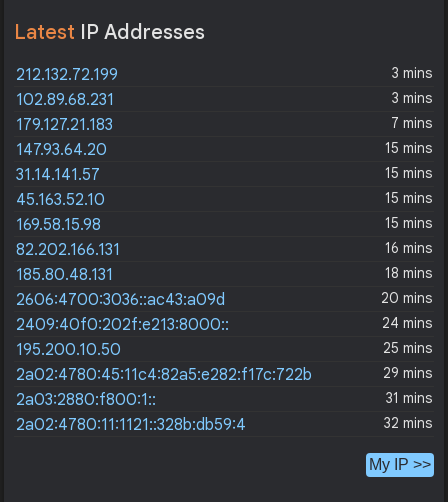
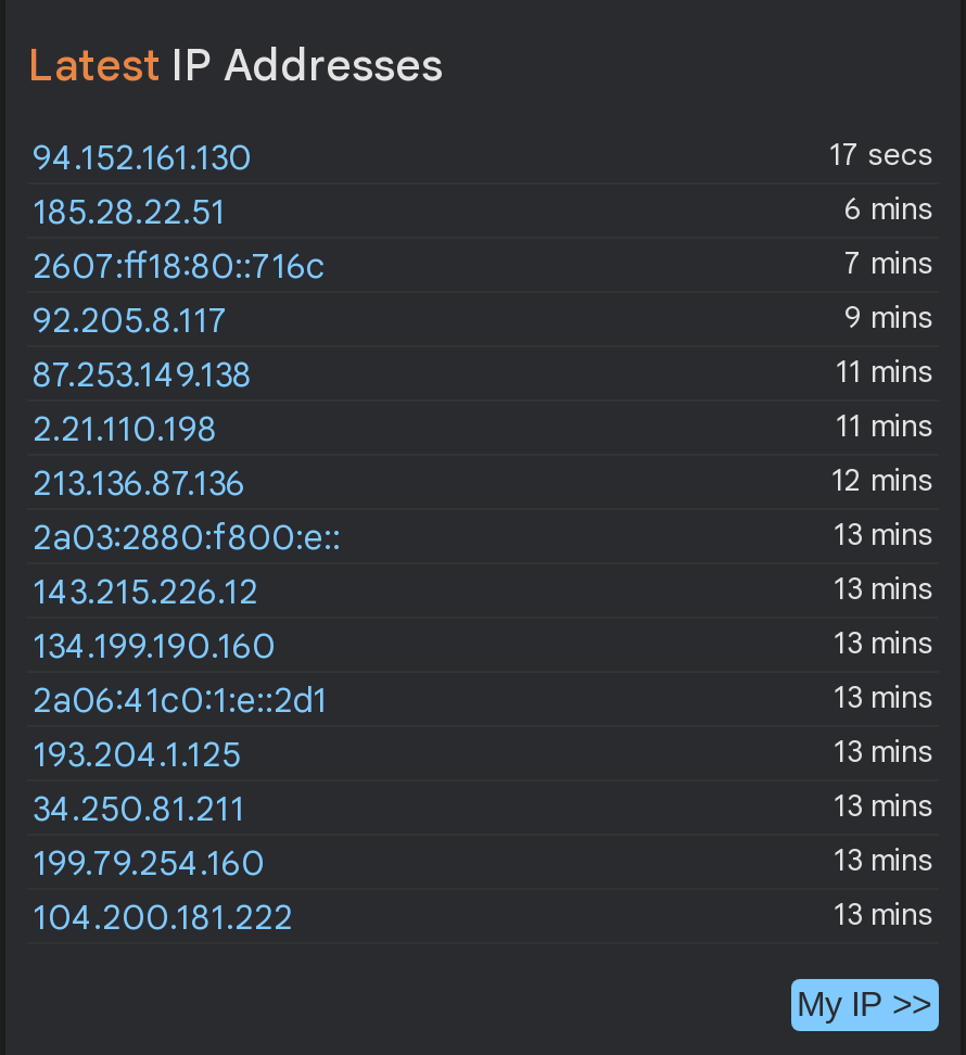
- 212.132.72.199
- 3 mins
- 102.89.68.231
- 3 mins
- 179.127.21.183
+ 94.152.161.130
+ 17 secs
+ 185.28.22.51
+ 6 mins
+ 2607:ff18:80::716c

- 147.93.64.20
- 15 mins
- 31.14.141.57
- 15 mins
- 45.163.52.10
- 15 mins
- 169.58.15.98
- 15 mins
- 82.202.166.131
- 16 mins
- 185.80.48.131
- 18 mins
- 2606:4700:3036::ac43:a09d
- 20 mins
- 2409:40f0:202f:e213:8000::
- 24 mins
- 195.200.10.50
- 25 mins
- 2a02:4780:45:11c4:82a5:e282:f17c:722b
- 29 mins
- 2a03:2880:f800:1::
- 31 mins
- 2a02:4780:11:1121::328b:db59:4
- 32 mins
+ 92.205.8.117
+ 9 mins
+ 87.253.149.138
+ 11 mins
+ 2.21.110.198
+ 11 mins
+ 213.136.87.136
+ 12 mins
+ 2a03:2880:f800:e::
+ 13 mins
+ 143.215.226.12
+ 13 mins
+ 134.199.190.160
+ 13 mins
+ 2a06:41c0:1:e::2d1
+ 13 mins
+ 193.204.1.125
+ 13 mins
+ 34.250.81.211
+ 13 mins
+ 199.79.254.160
+ 13 mins
+ 104.200.181.222
+ 13 mins
